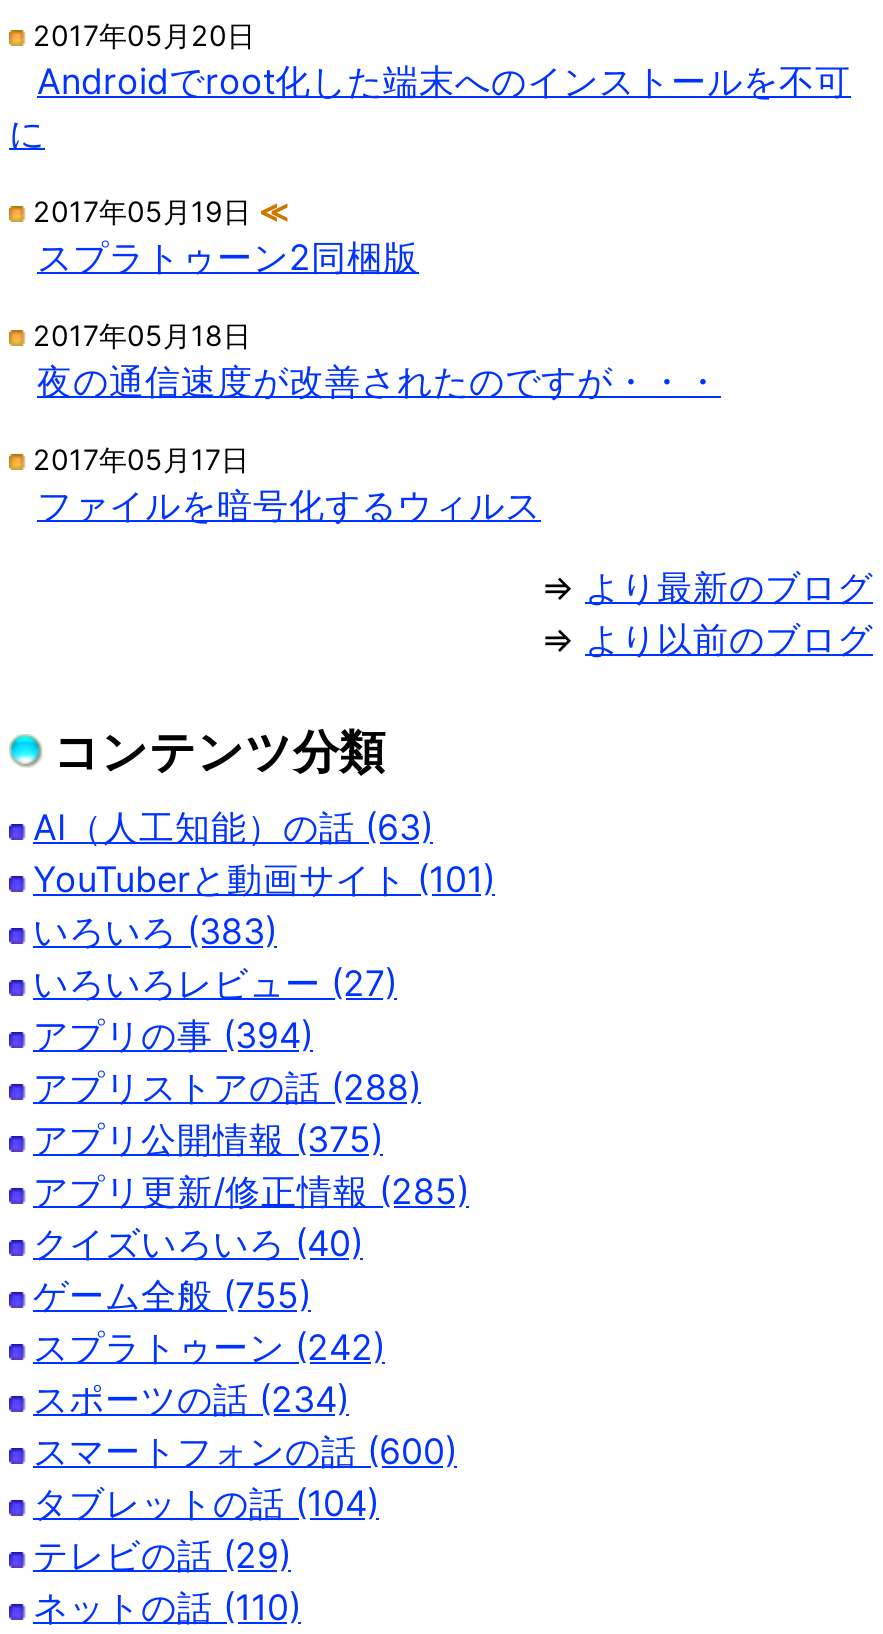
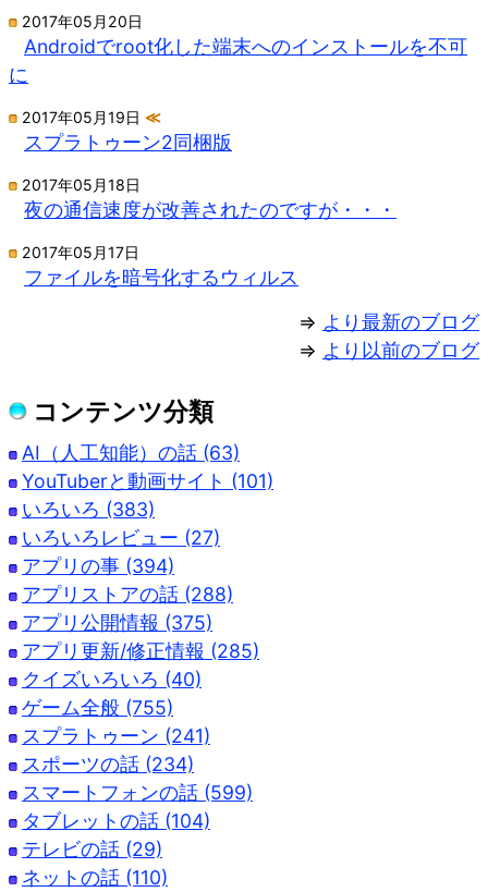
- スプラトゥーン (242)
+ スプラトゥーン (241)

- スマートフォンの話 (600)
+ スマートフォンの話 (599)
